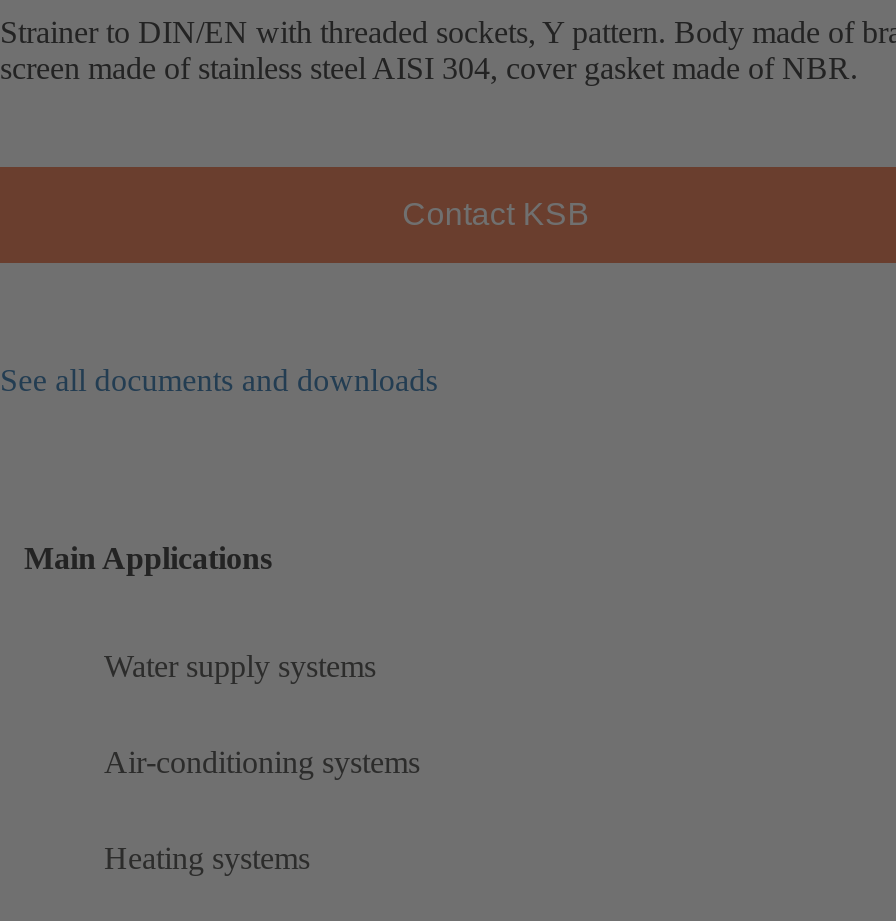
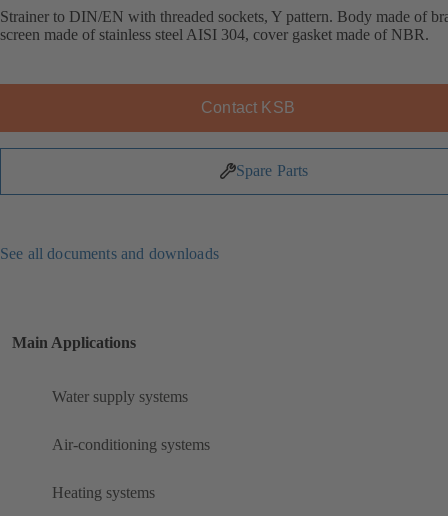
+ Spare Parts
